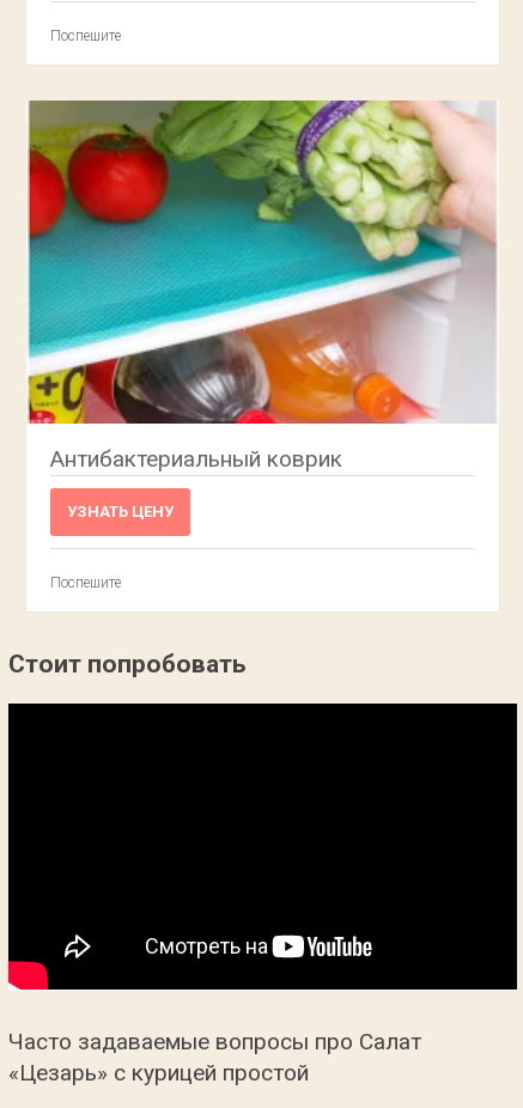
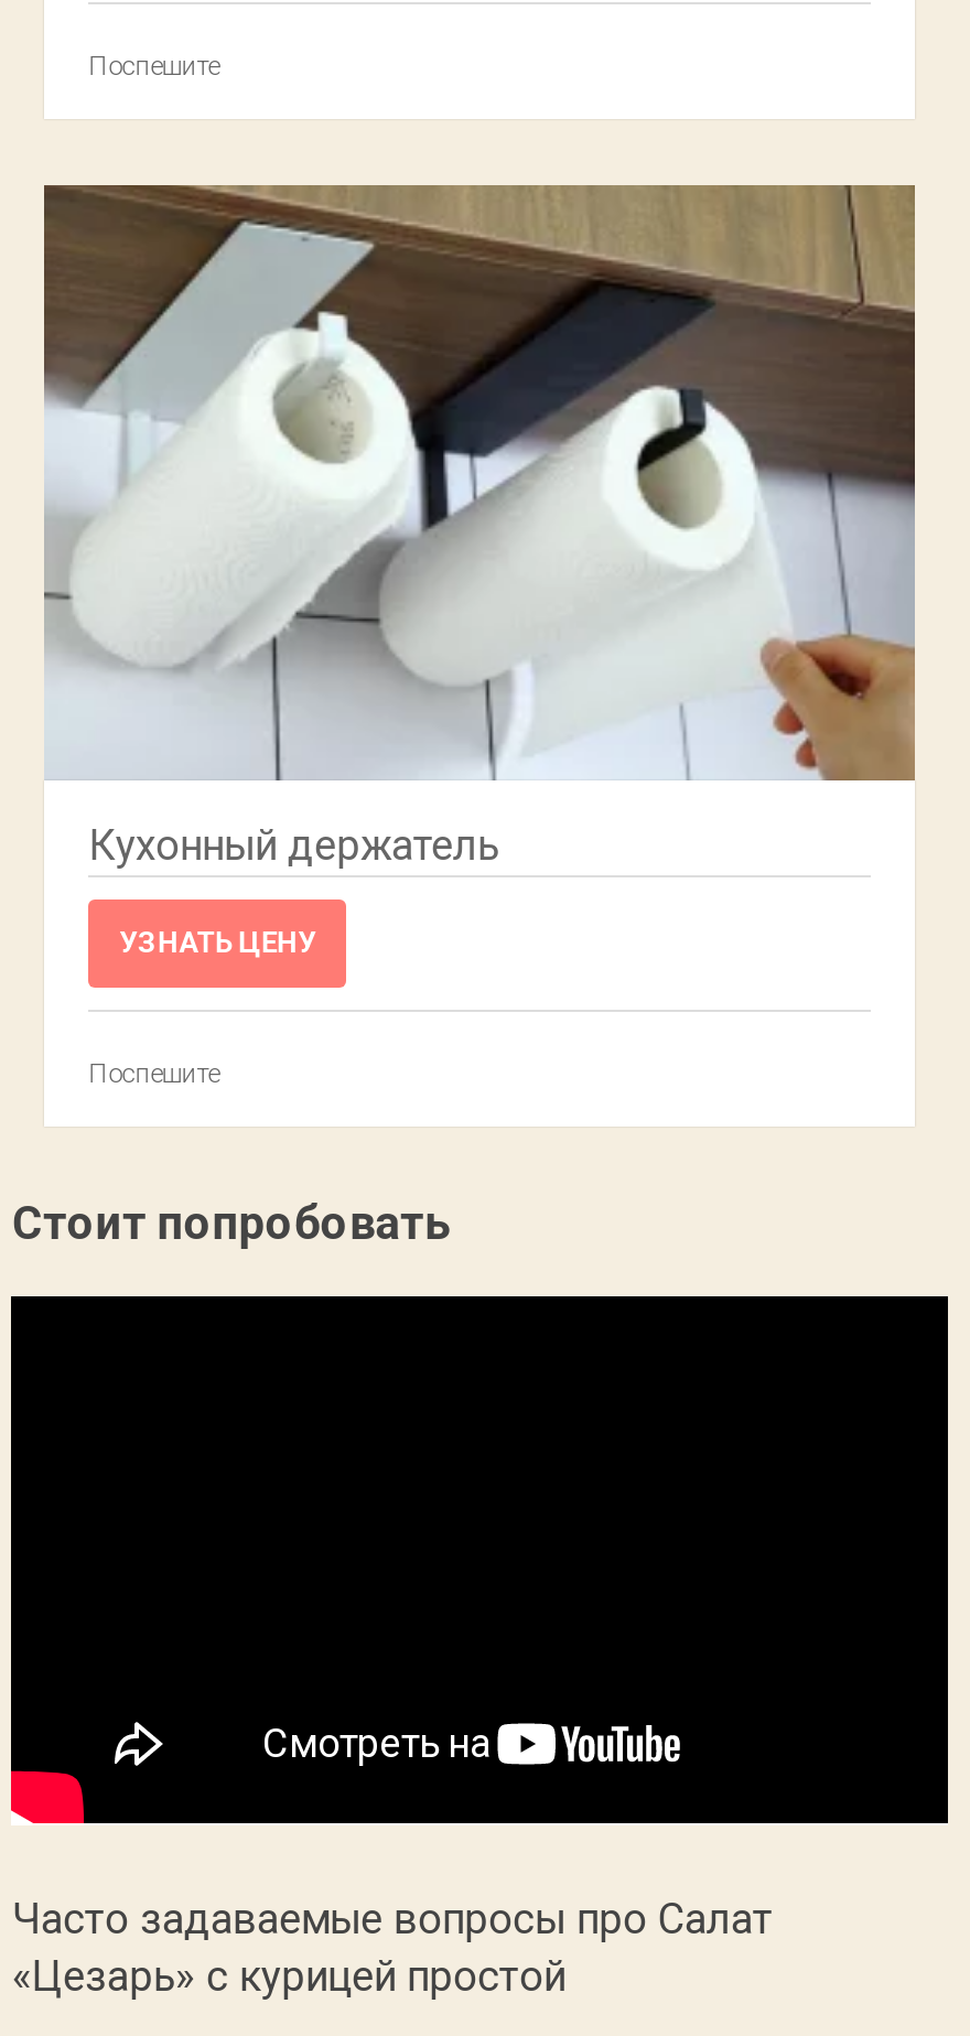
- [image]
- Антибактериальный коврик
+ [image]
+ Кухонный держатель
